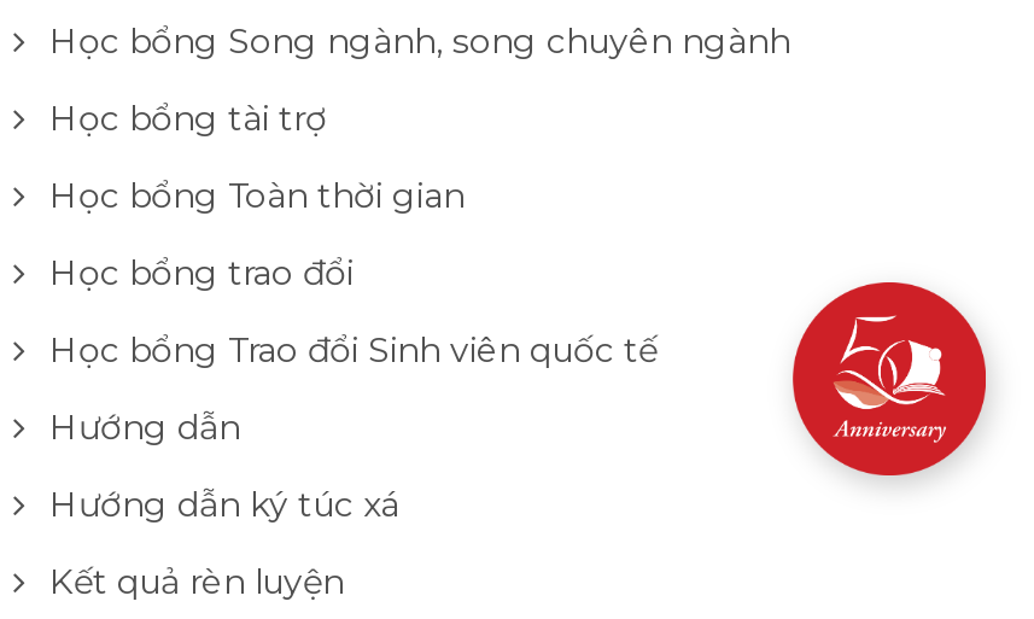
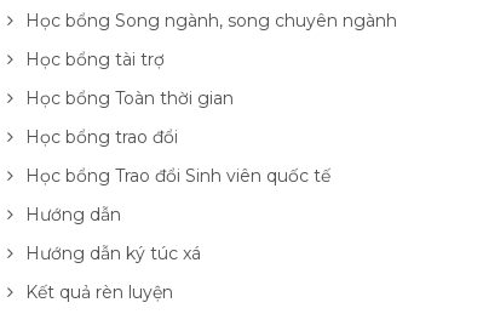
- [image]
